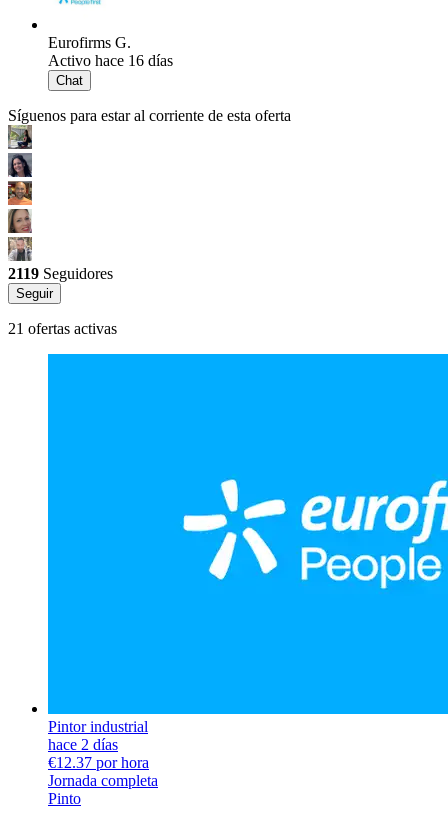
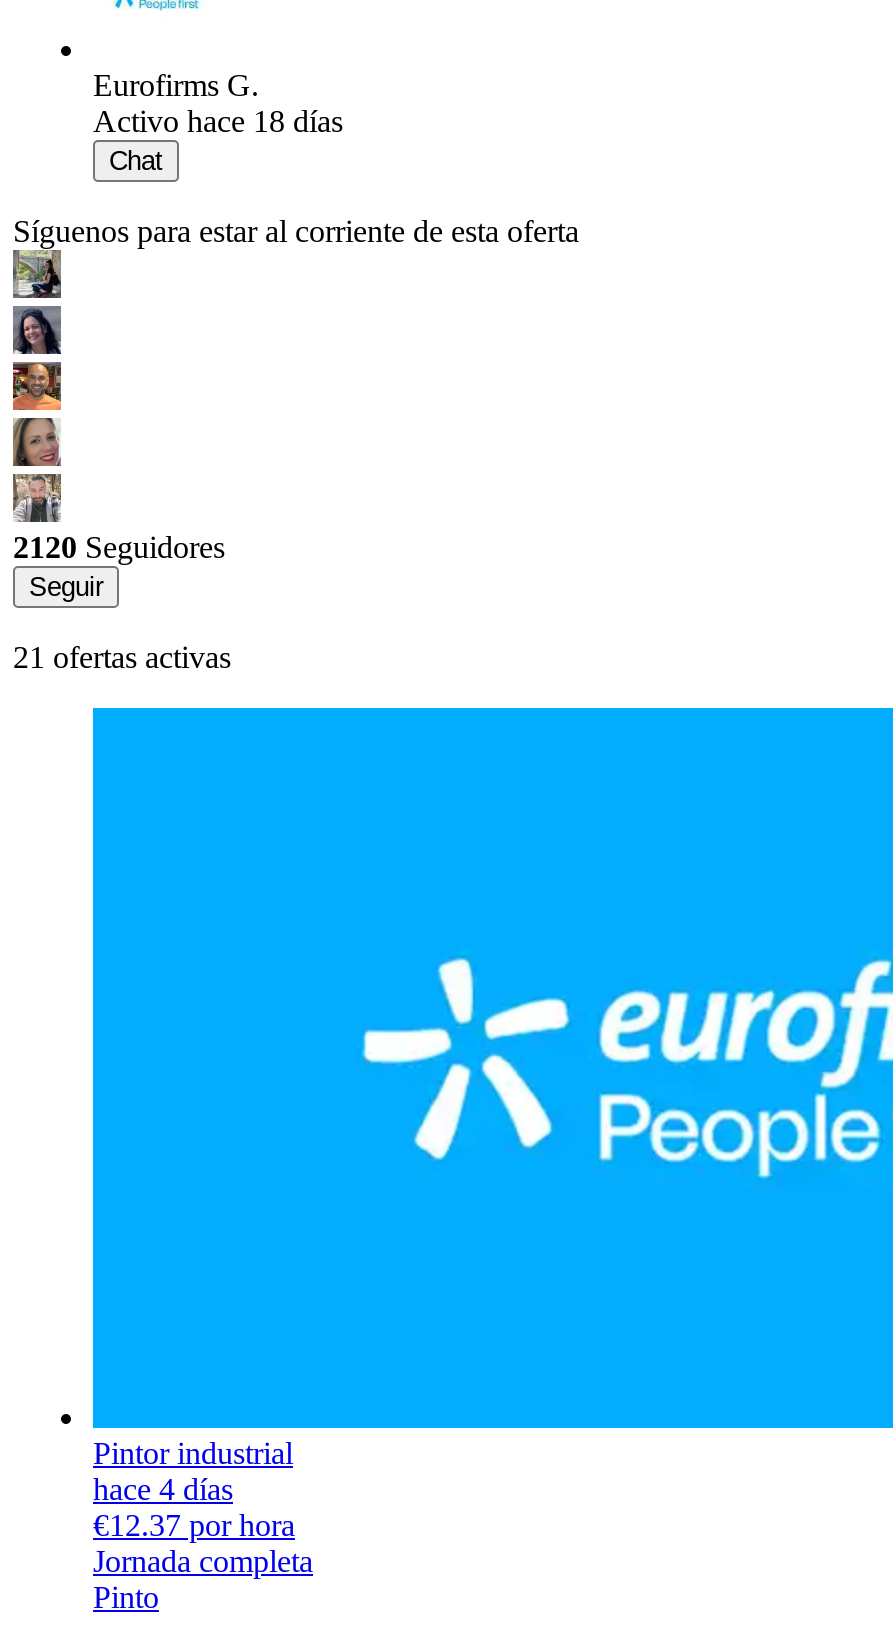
- Activo hace 16 días
+ Activo hace 18 días

- 2119 Seguidores
+ 2120 Seguidores

- hace 2 días
+ hace 4 días
